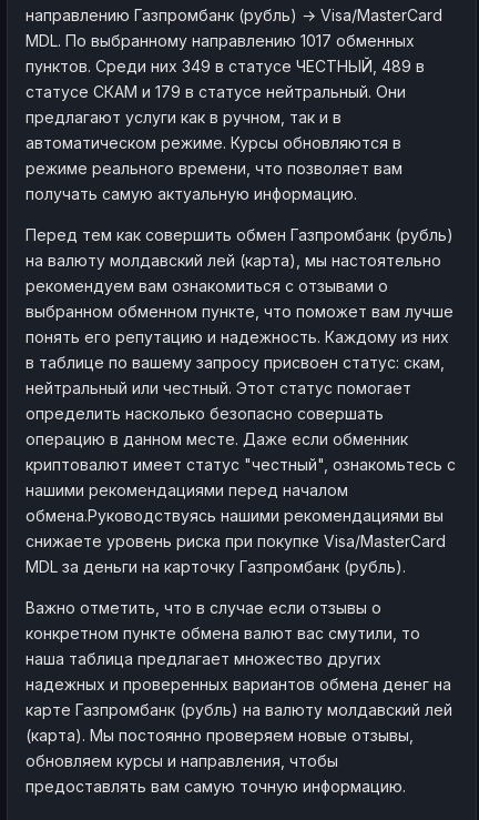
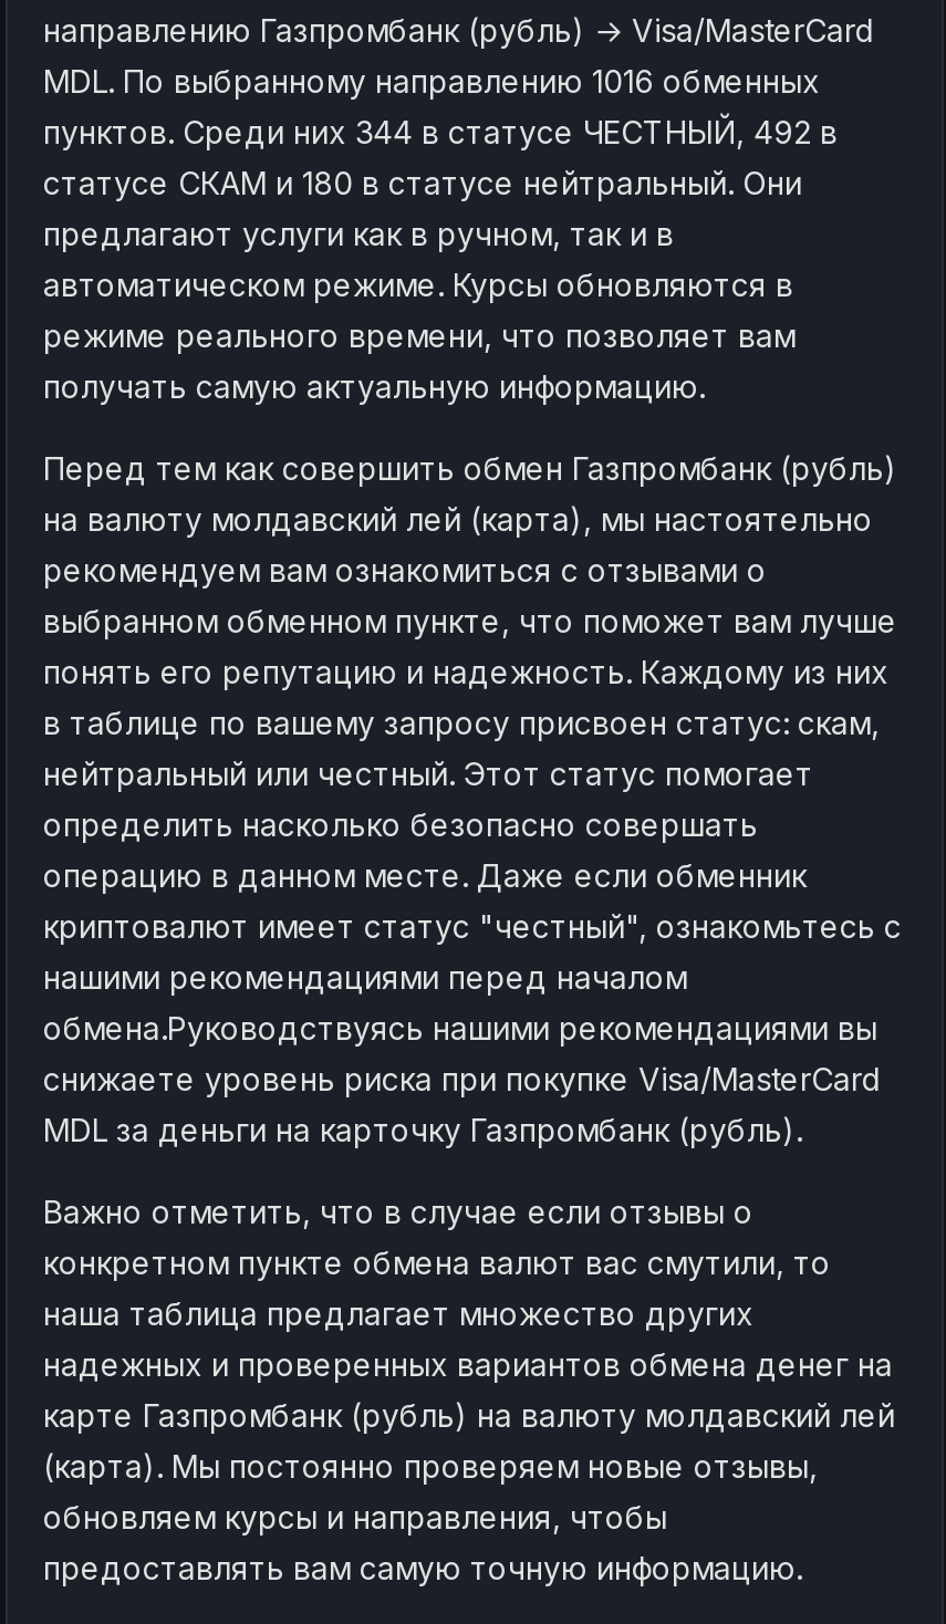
- MDL. По выбранному направлению 1017 обменных
+ MDL. По выбранному направлению 1016 обменных

- пунктов. Среди них 349 в статусе ЧЕСТНЫЙ, 489 в
+ пунктов. Среди них 344 в статусе ЧЕСТНЫЙ, 492 в

- статусе СКАМ и 179 в статусе нейтральный. Они
+ статусе СКАМ и 180 в статусе нейтральный. Они
